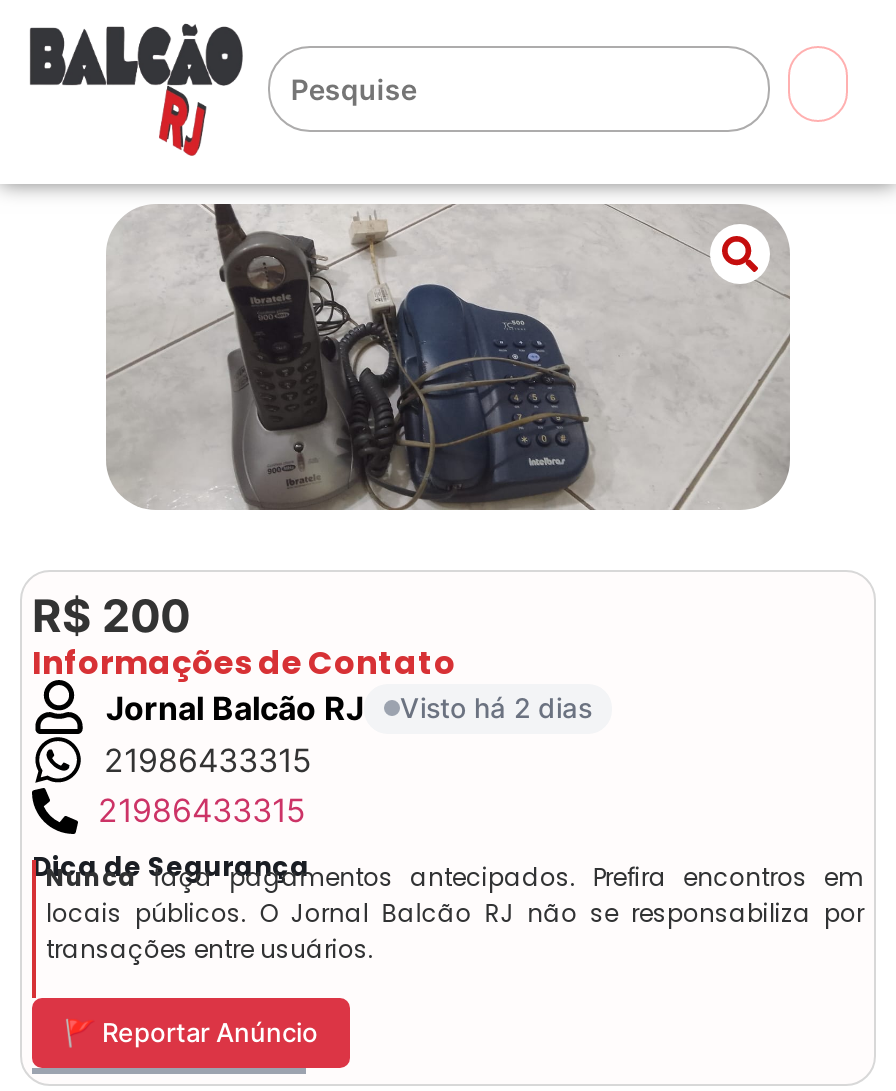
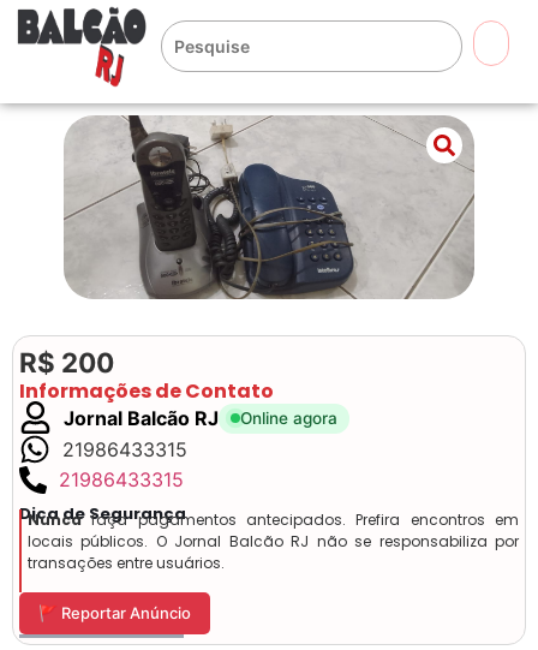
- Visto há 2 dias
+ Online agora
